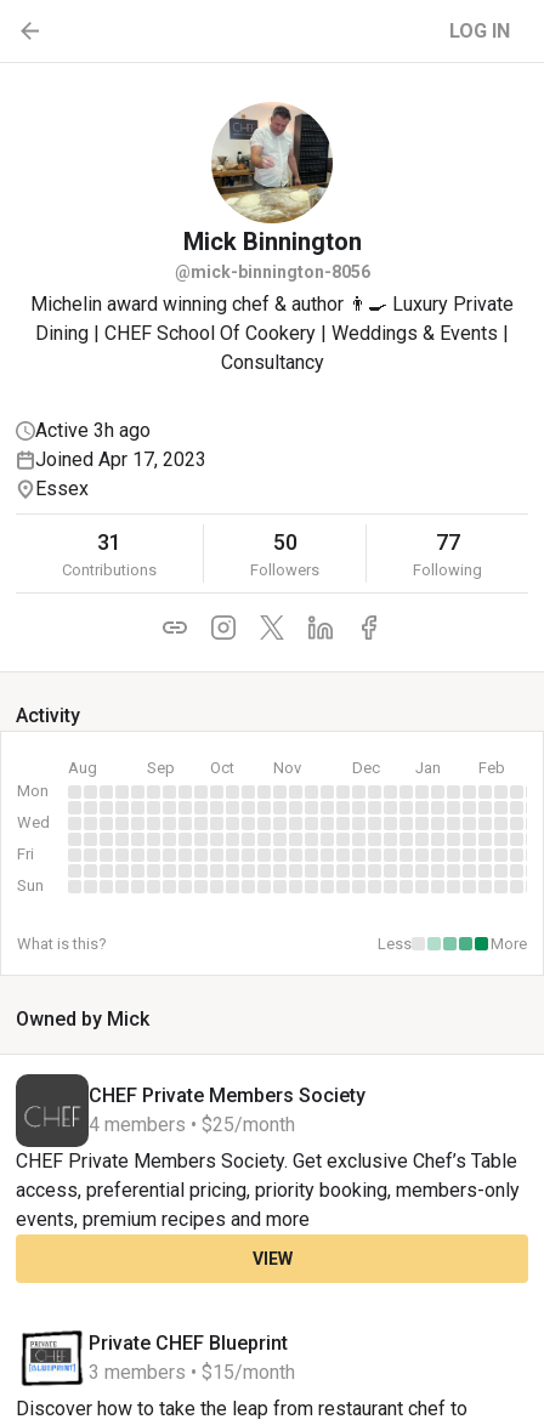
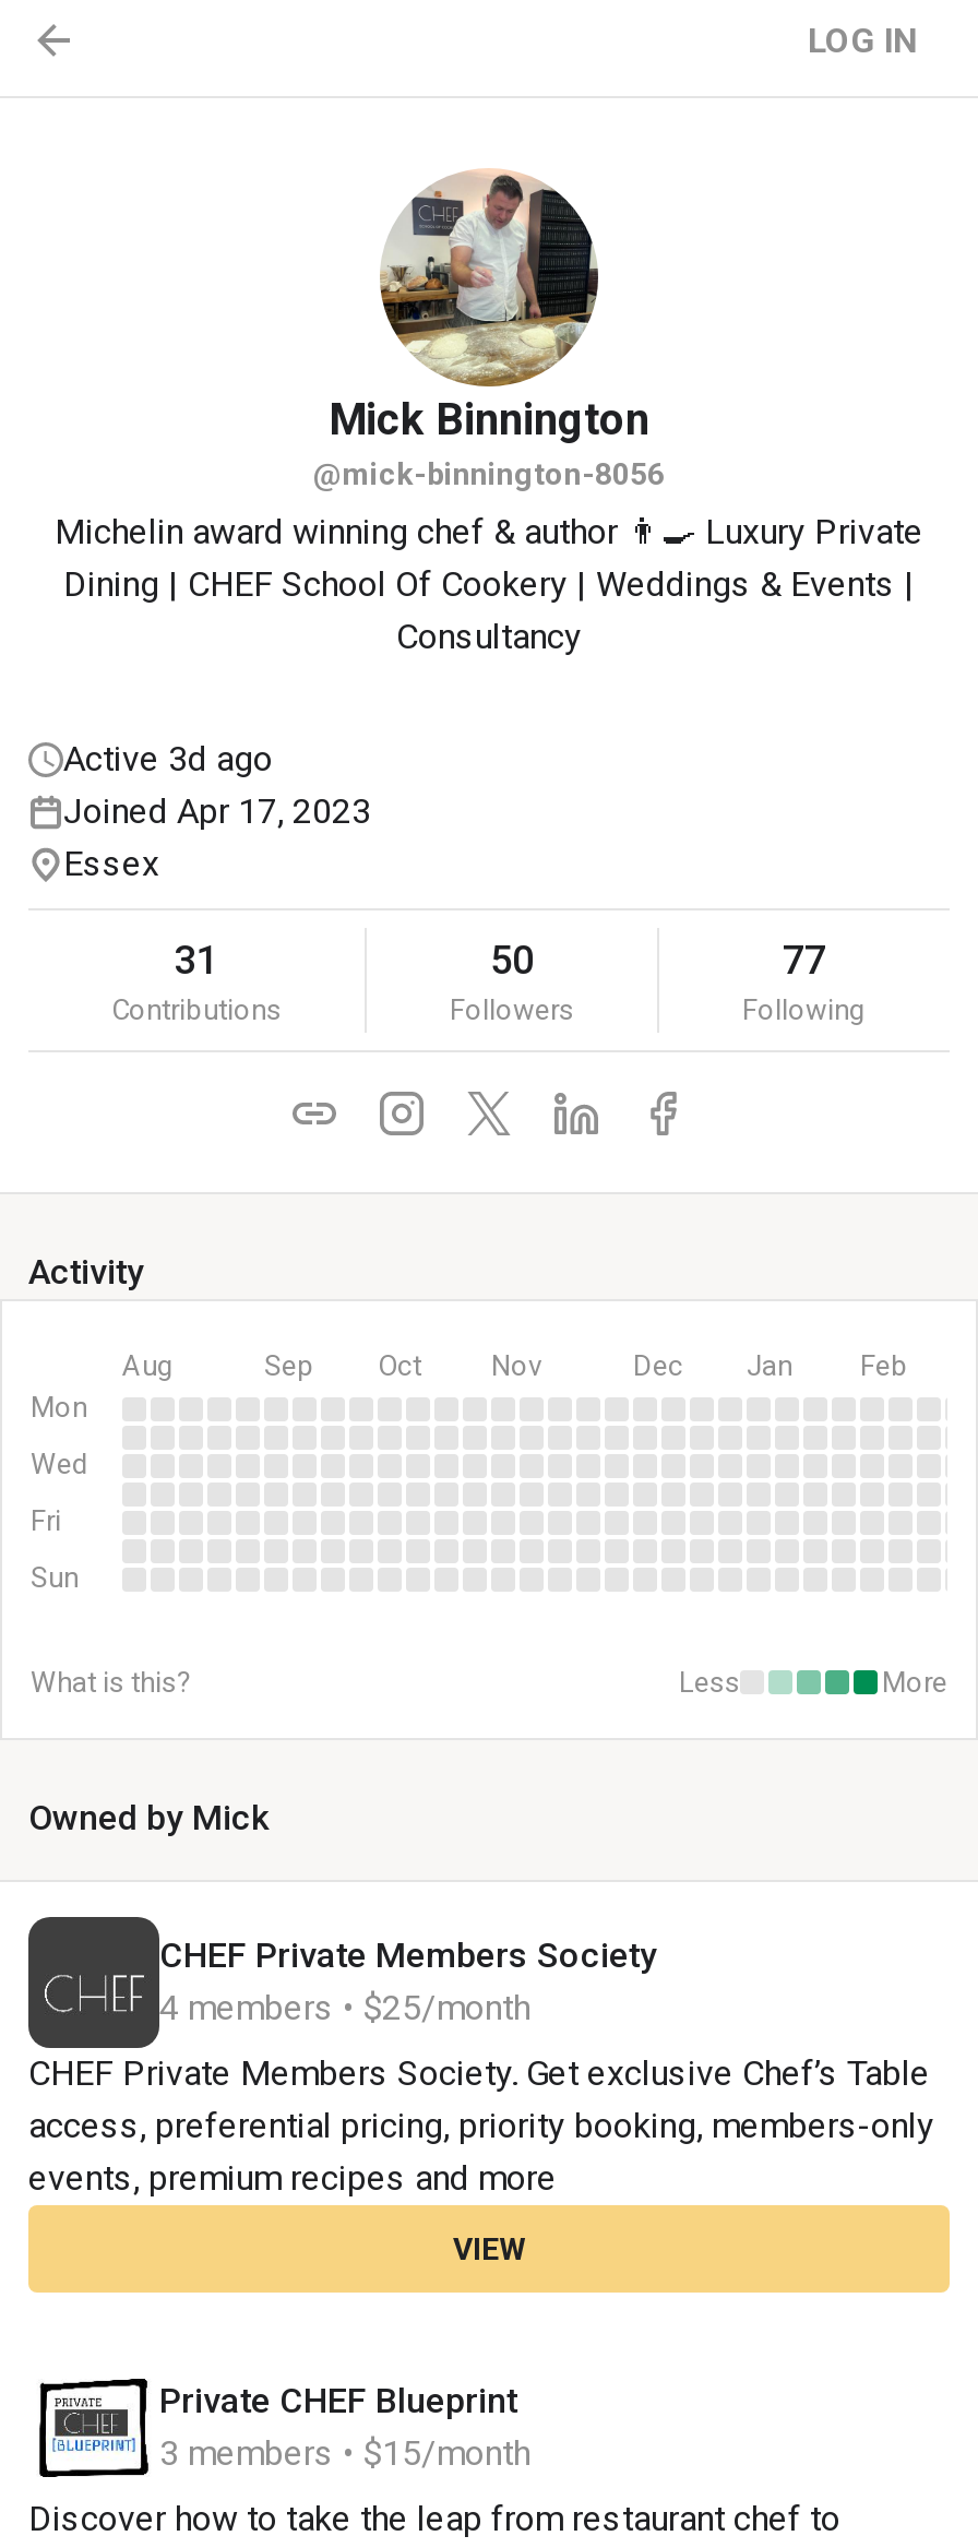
- Active 3h ago
+ Active 3d ago
